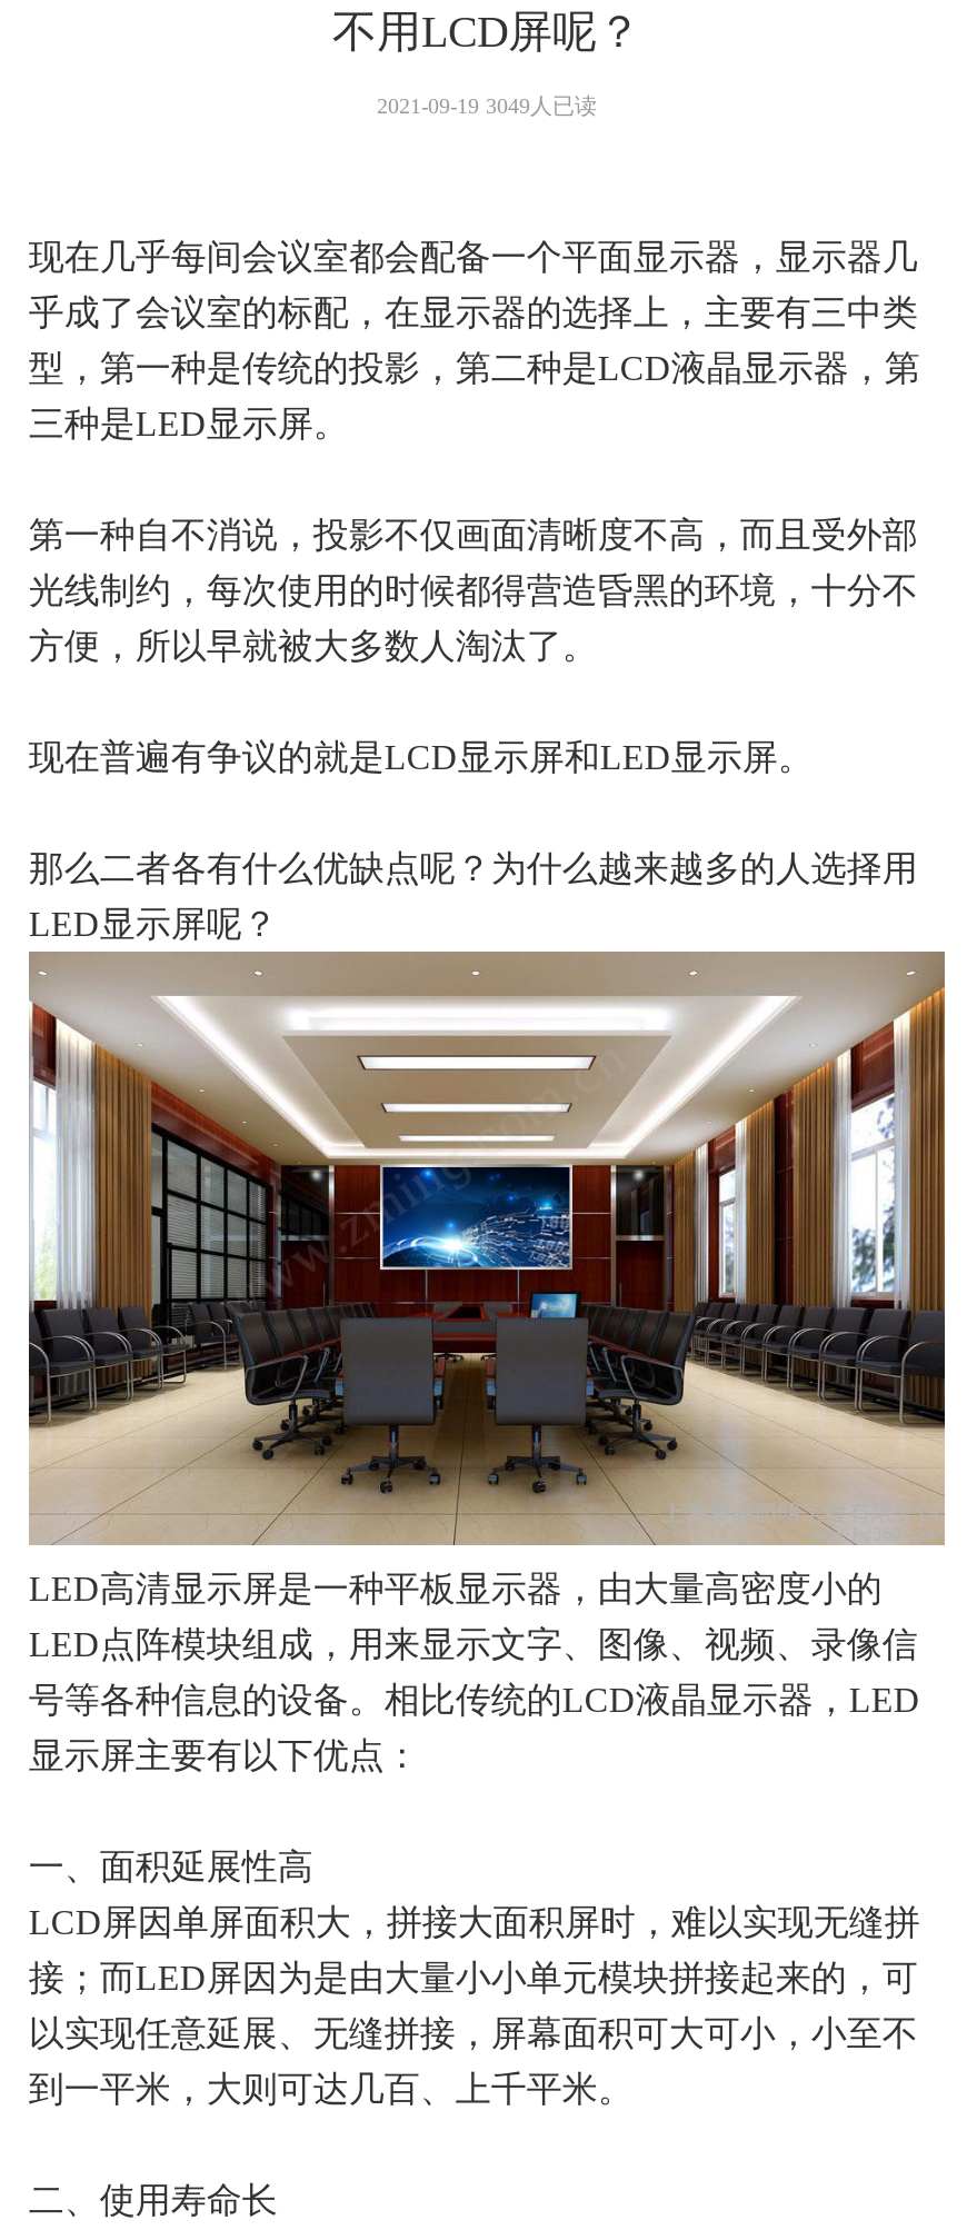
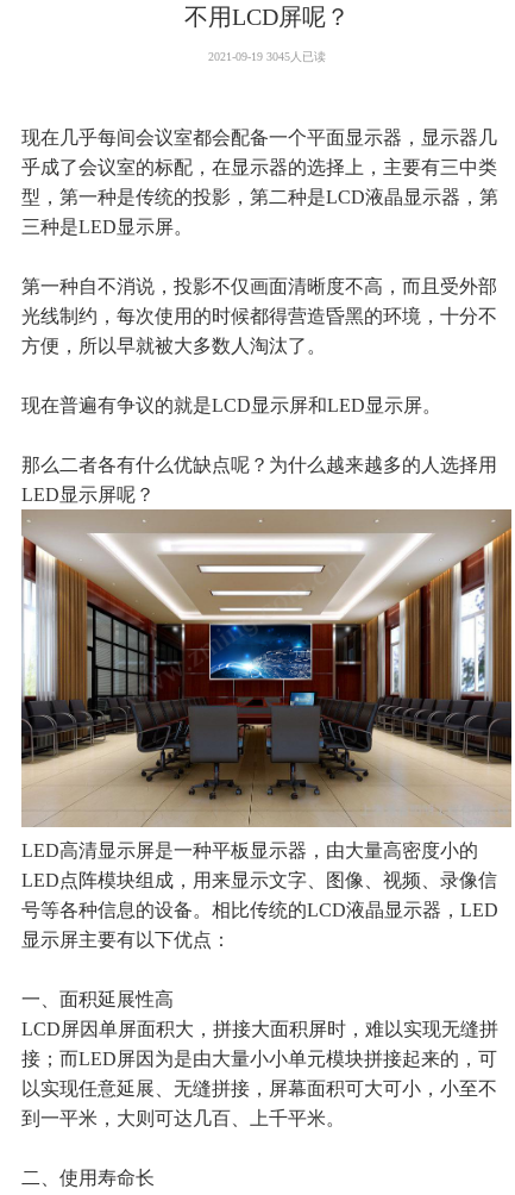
- 2021-09-19 3049人已读
+ 2021-09-19 3045人已读
